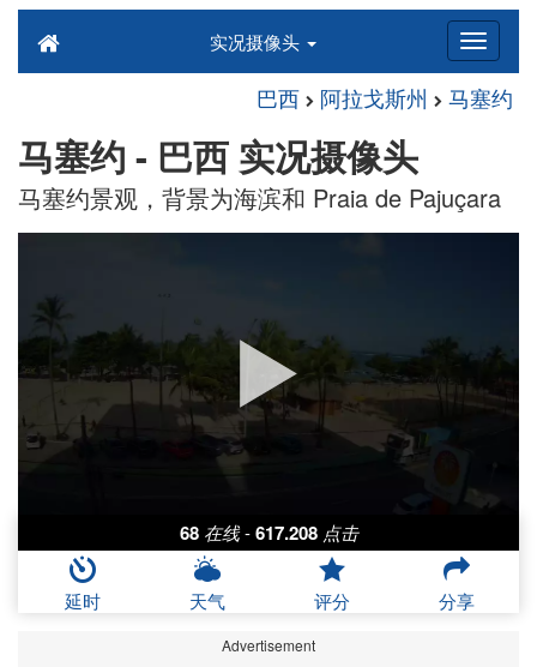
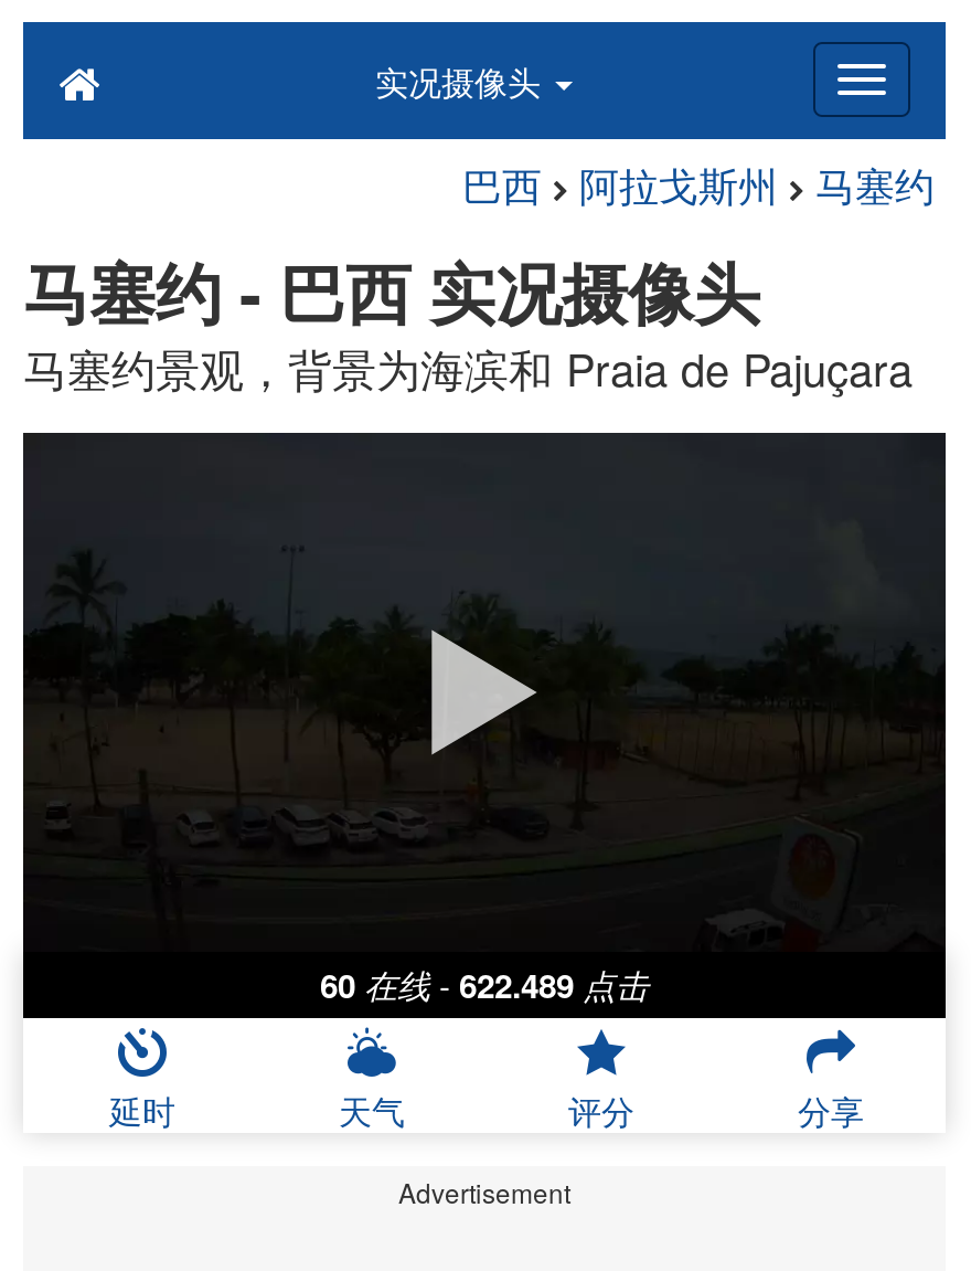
- 68 在线 - 617.208 点击
+ 60 在线 - 622.489 点击
